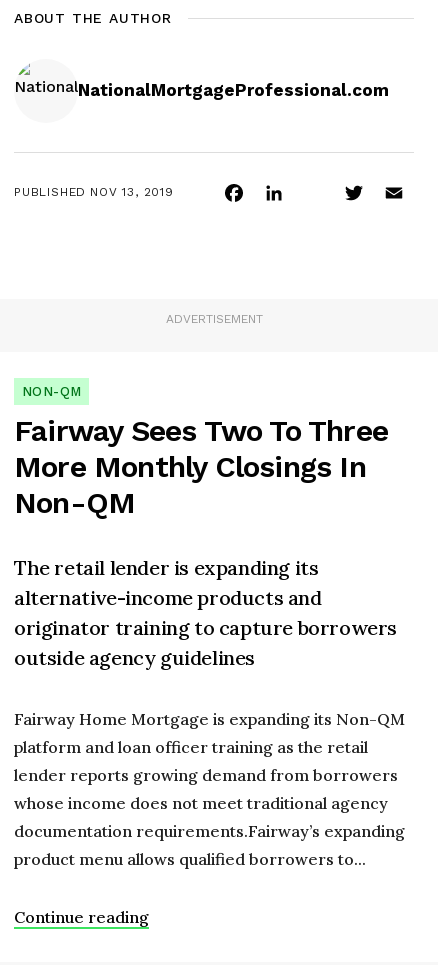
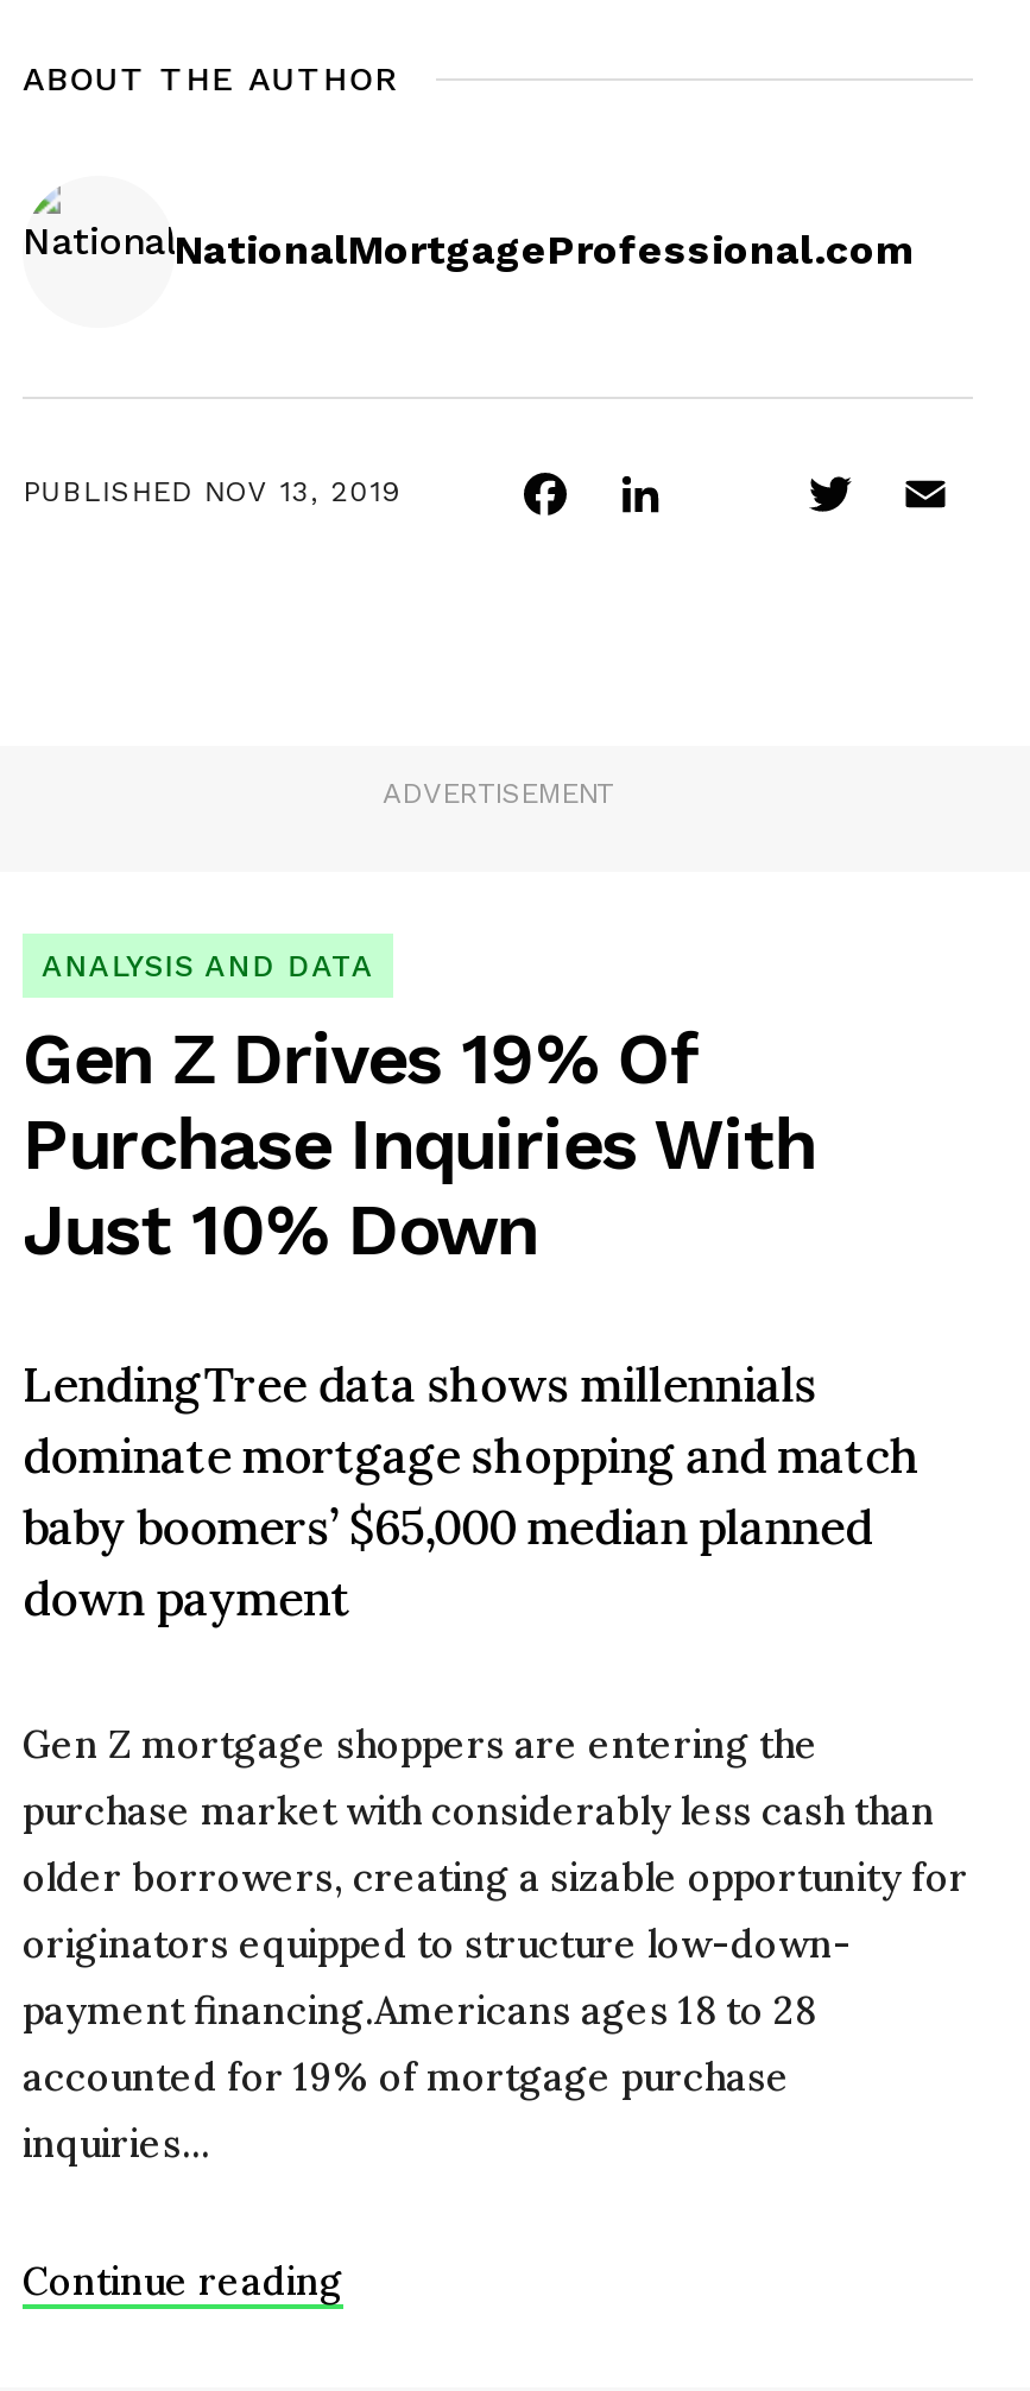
- NON-QM
- Fairway Sees Two To Three
- More Monthly Closings In
- Non-QM
+ ANALYSIS AND DATA
+ Gen Z Drives 19% Of
+ Purchase Inquiries With
+ Just 10% Down

- The retail lender is expanding its
- alternative-income products and
- originator training to capture borrowers
- outside agency guidelines
+ LendingTree data shows millennials
+ dominate mortgage shopping and match
+ baby boomers’ $65,000 median planned
+ down payment

- Fairway Home Mortgage is expanding its Non-QM
- platform and loan officer training as the retail
- lender reports growing demand from borrowers
- whose income does not meet traditional agency
- documentation requirements.Fairway’s expanding
- product menu allows qualified borrowers to...
+ Gen Z mortgage shoppers are entering the
+ purchase market with considerably less cash than
+ older borrowers, creating a sizable opportunity for
+ originators equipped to structure low-down-
+ payment financing.Americans ages 18 to 28
+ accounted for 19% of mortgage purchase
+ inquiries...
